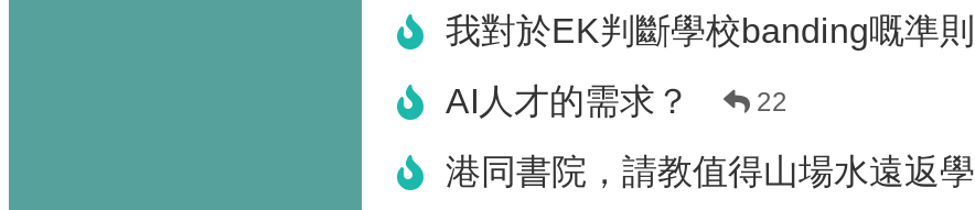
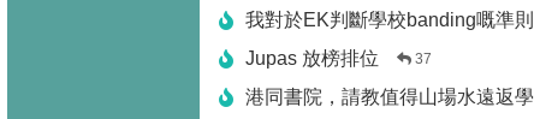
- AI人才的需求？
- 22
+ Jupas 放榜排位
+ 37
